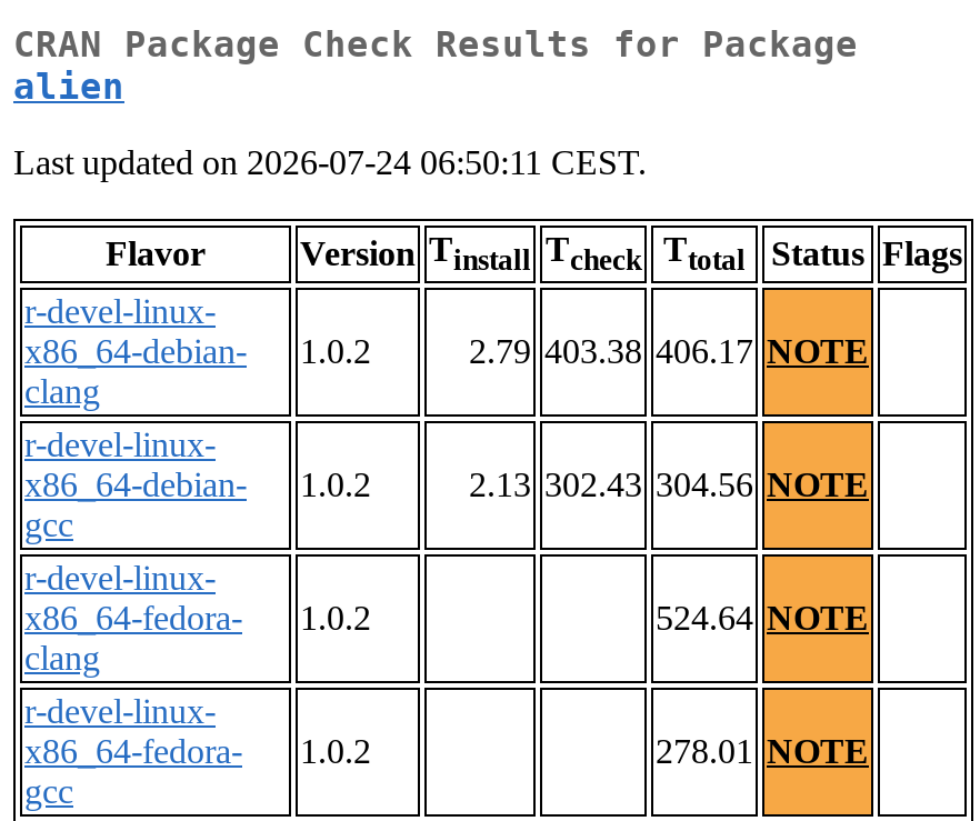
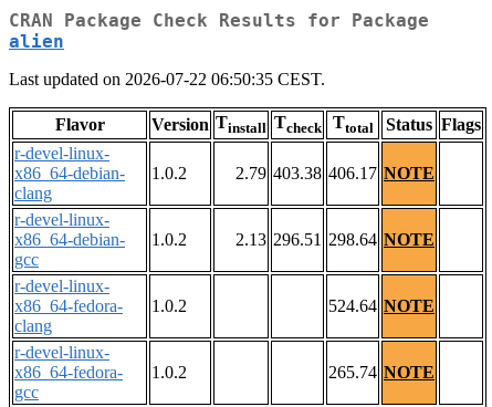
- Last updated on 2026-07-24 06:50:11 CEST.
+ Last updated on 2026-07-22 06:50:35 CEST.

- 2.13 302.43 304.56 NOTE
+ 2.13 296.51 298.64 NOTE

- 278.01 NOTE
+ 265.74 NOTE
